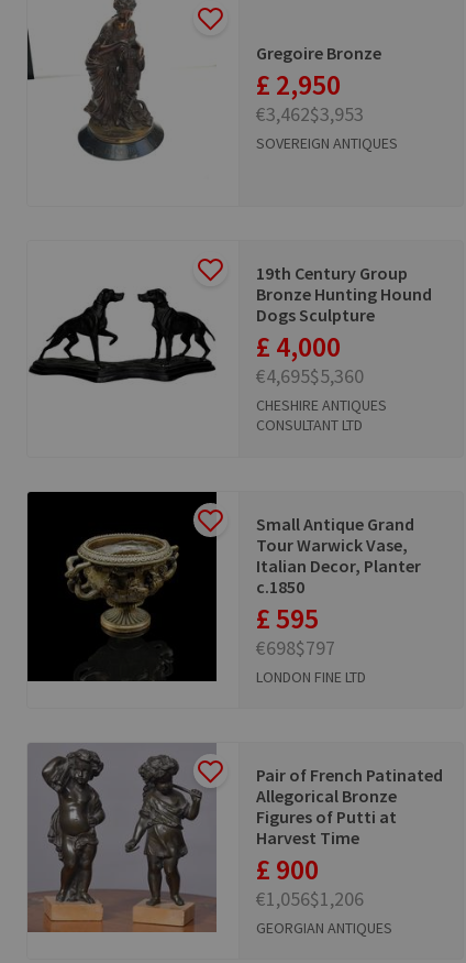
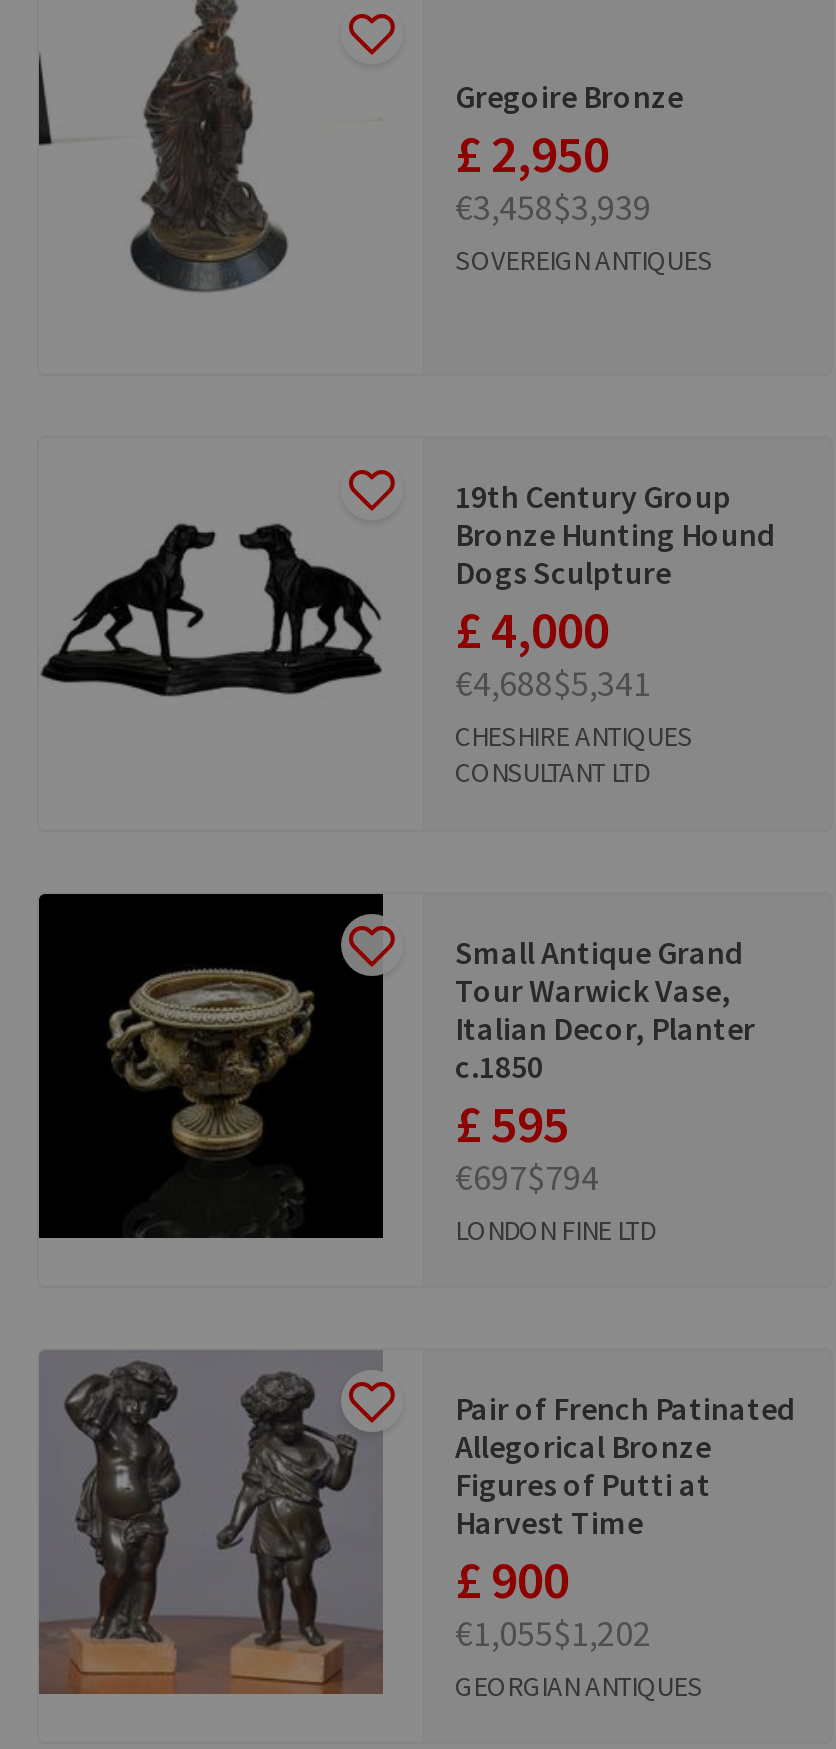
- €3,462$3,953
+ €3,458$3,939

- €4,695$5,360
+ €4,688$5,341

- €698$797
+ €697$794

- €1,056$1,206
+ €1,055$1,202
